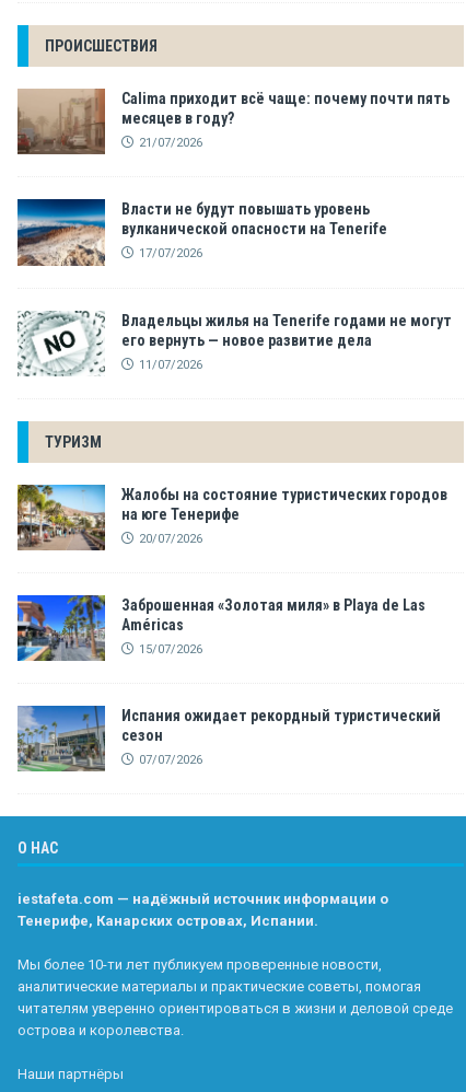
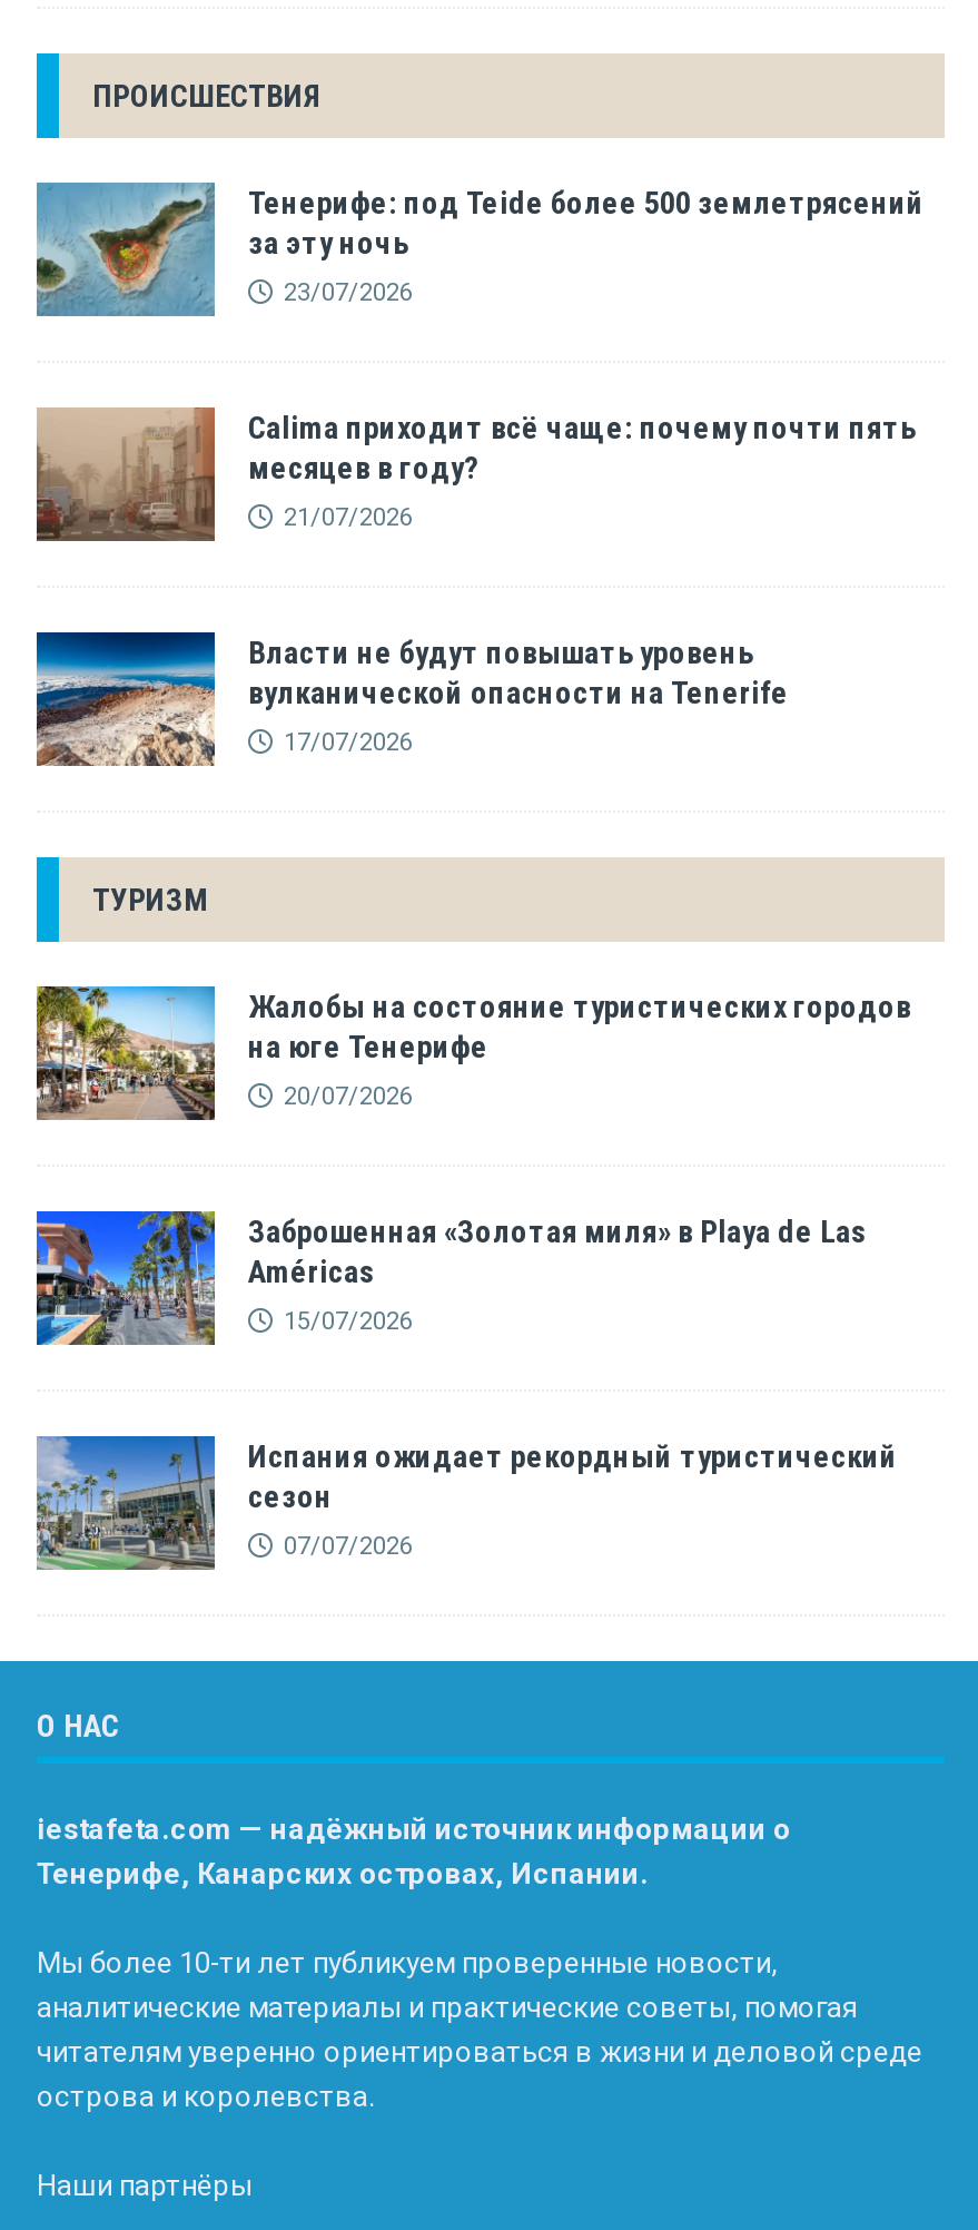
+ [image]
+ Тенерифе: под Teide более 500 землетрясений
+ за эту ночь
+ 23/07/2026

moved down: [image] | Calima приходит всё чаще: почему почти пять | месяцев в году? | 21/07/2026 | Власти не будут повышать уровень | вулканической опасности на Tenerife | 17/07/2026

- [image]
- Владельцы жилья на Tenerife годами не могут
- его вернуть — новое развитие дела
- 11/07/2026
